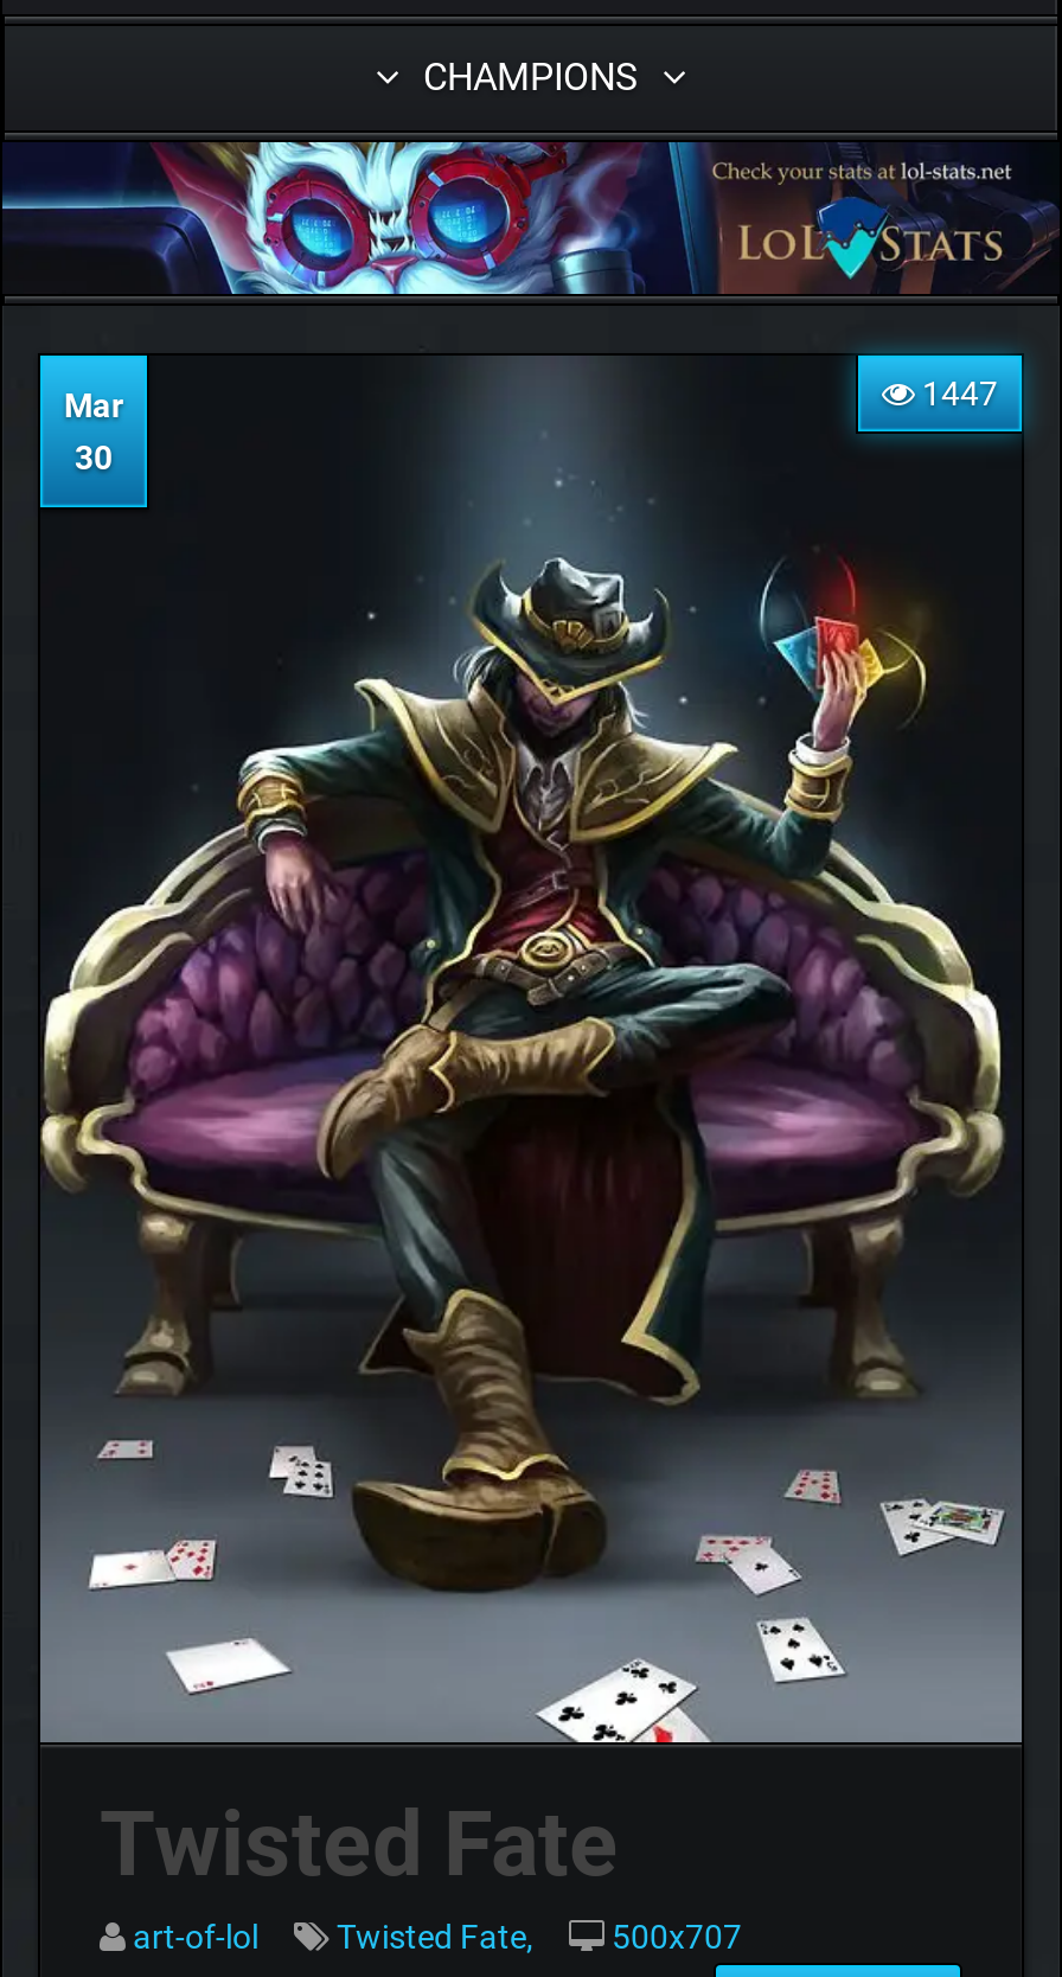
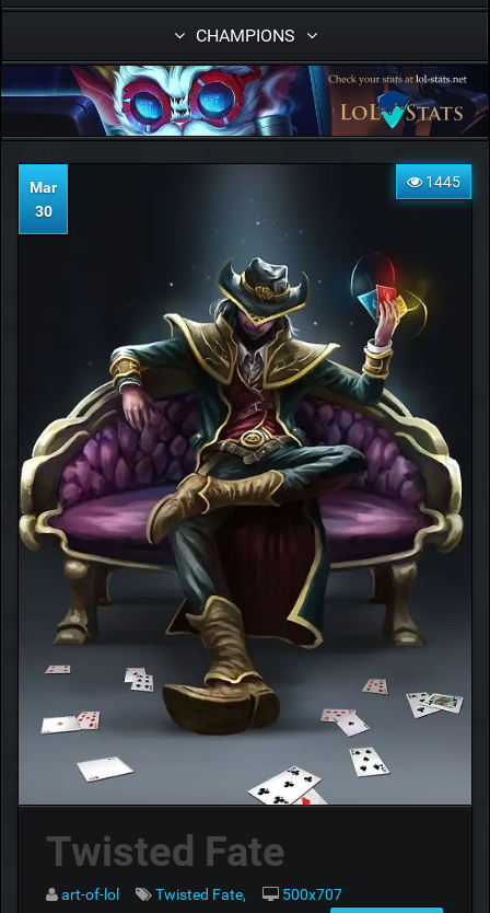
- 1447
+ 1445
